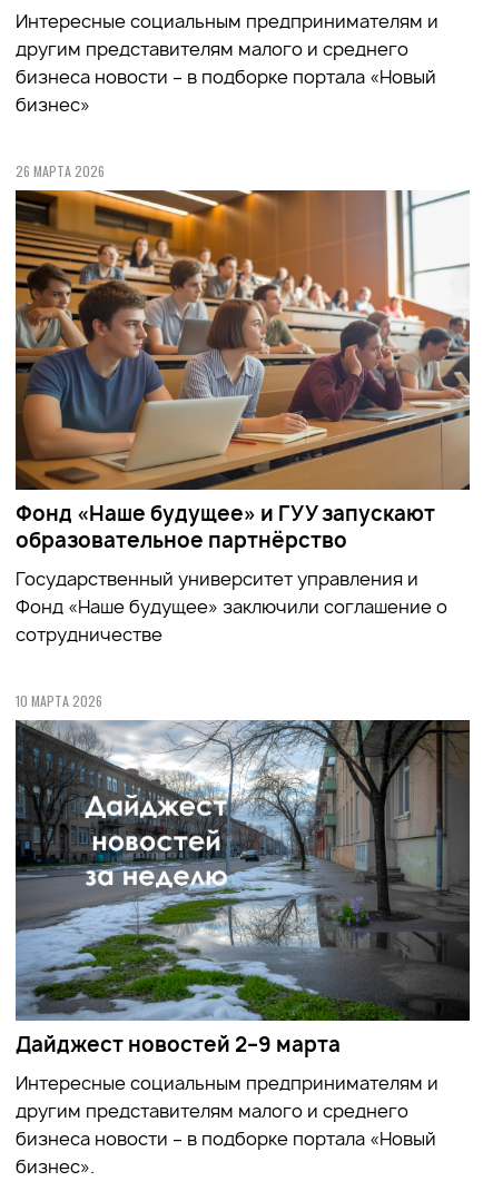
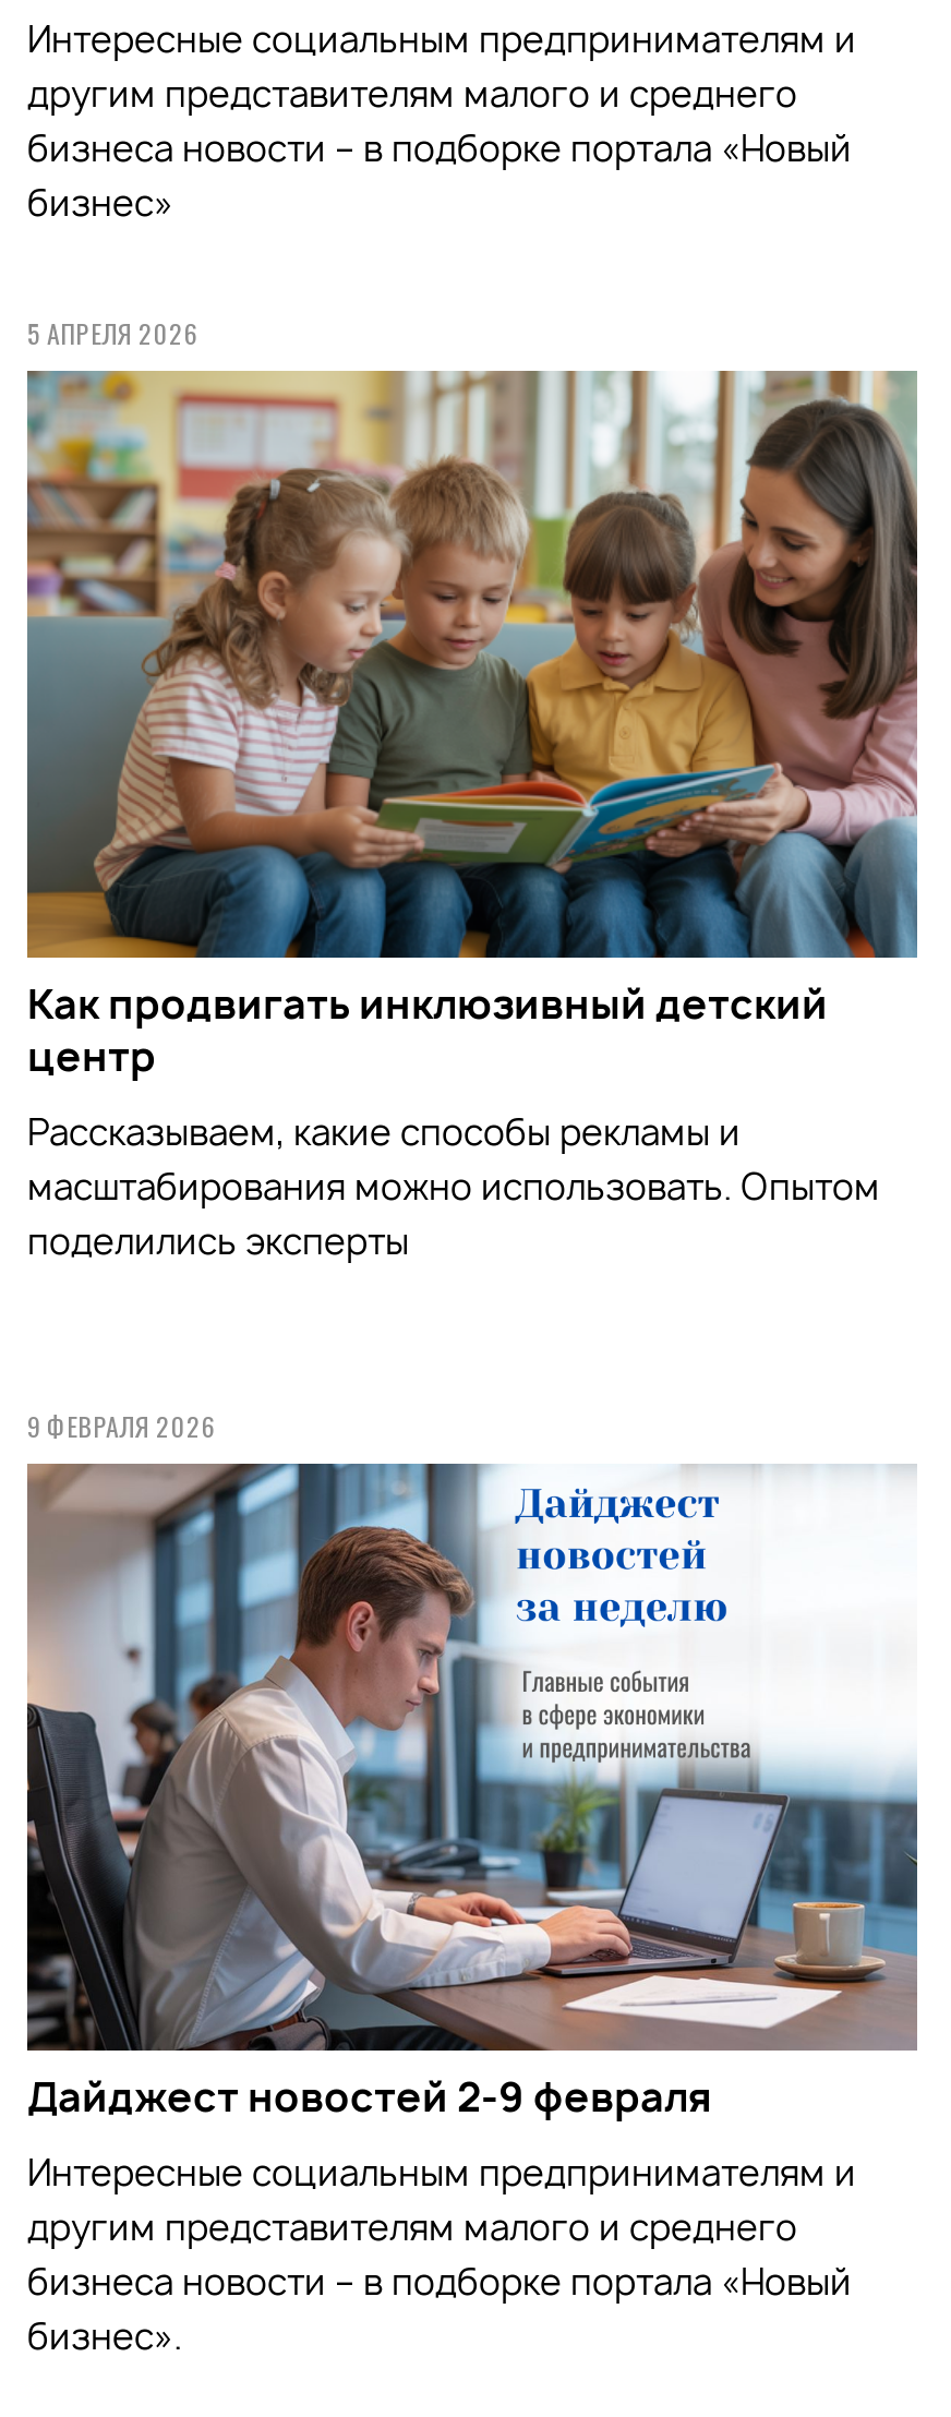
- 26 МАРТА 2026
+ 5 АПРЕЛЯ 2026

- [image]
- Фонд «Наше будущее» и ГУУ запускают
- образовательное партнёрство
- Государственный университет управления и
- Фонд «Наше будущее» заключили соглашение о
- сотрудничестве
+ [image]
+ Как продвигать инклюзивный детский
+ центр
+ Рассказываем, какие способы рекламы и
+ масштабирования можно использовать. Опытом
+ поделились эксперты

- 10 МАРТА 2026
+ 9 ФЕВРАЛЯ 2026

- [image]
- Дайджест новостей 2–9 марта
+ [image]
+ Дайджест новостей 2-9 февраля
